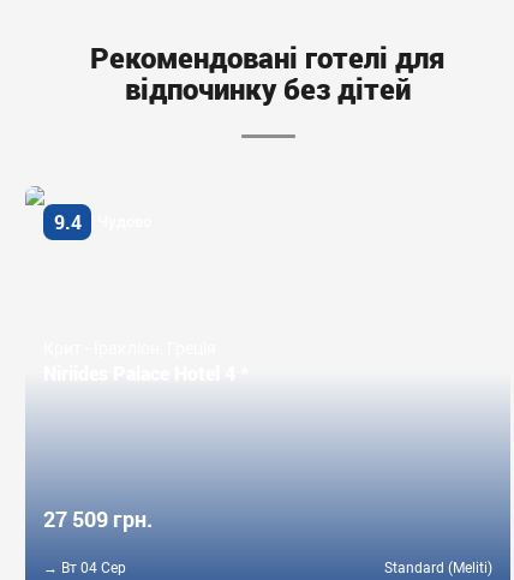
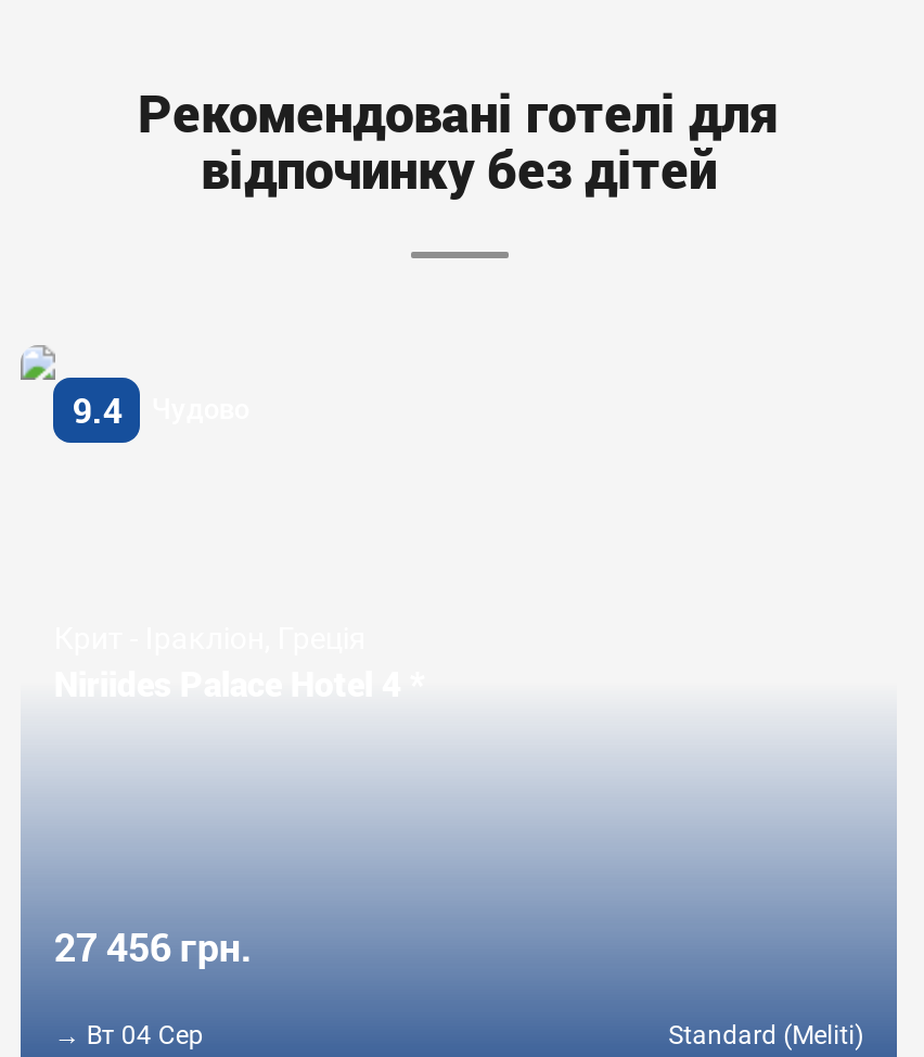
- 27 509 грн.
+ 27 456 грн.
